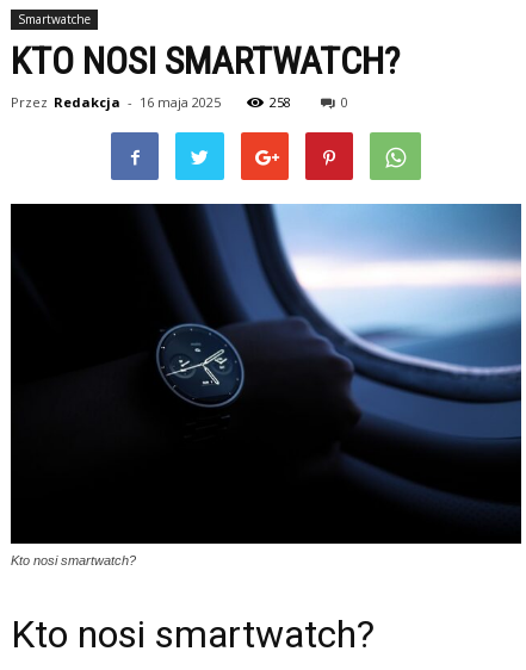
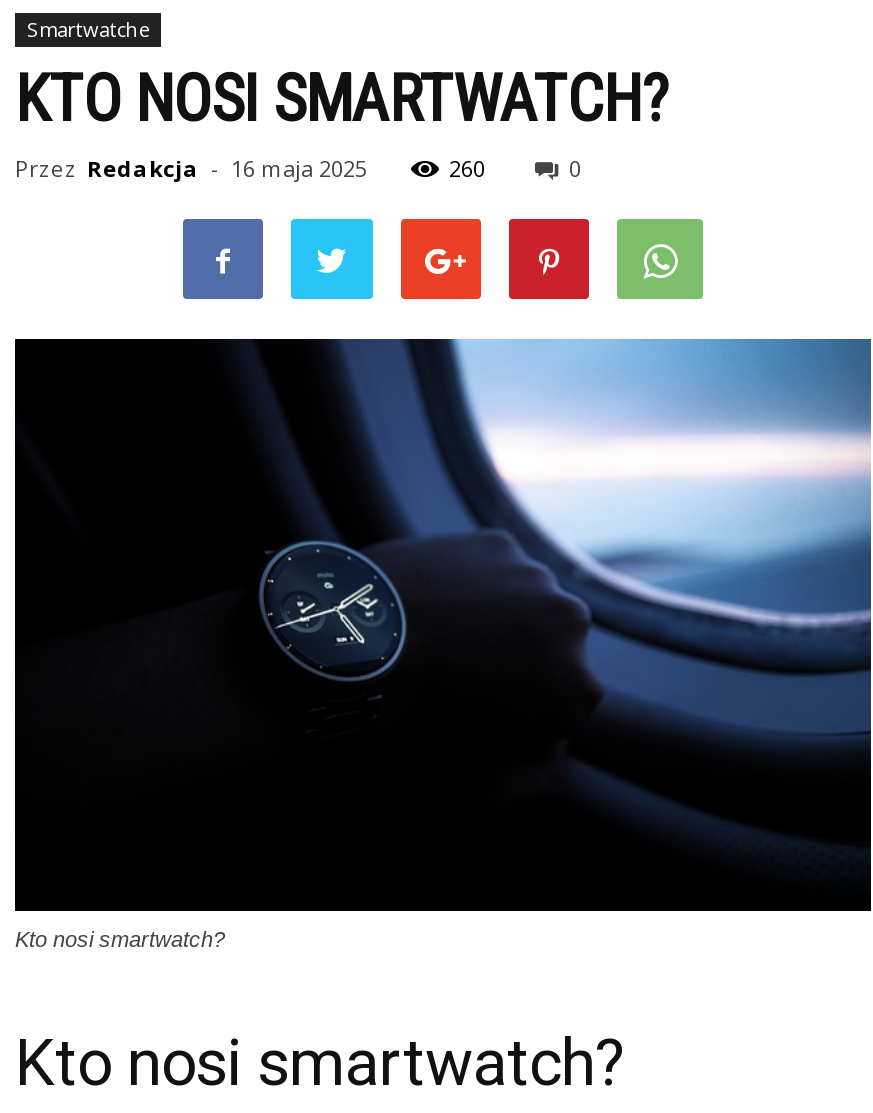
- 258
+ 260
